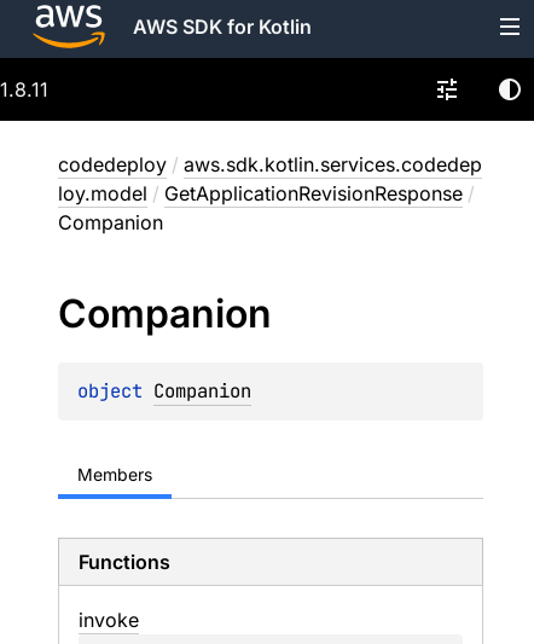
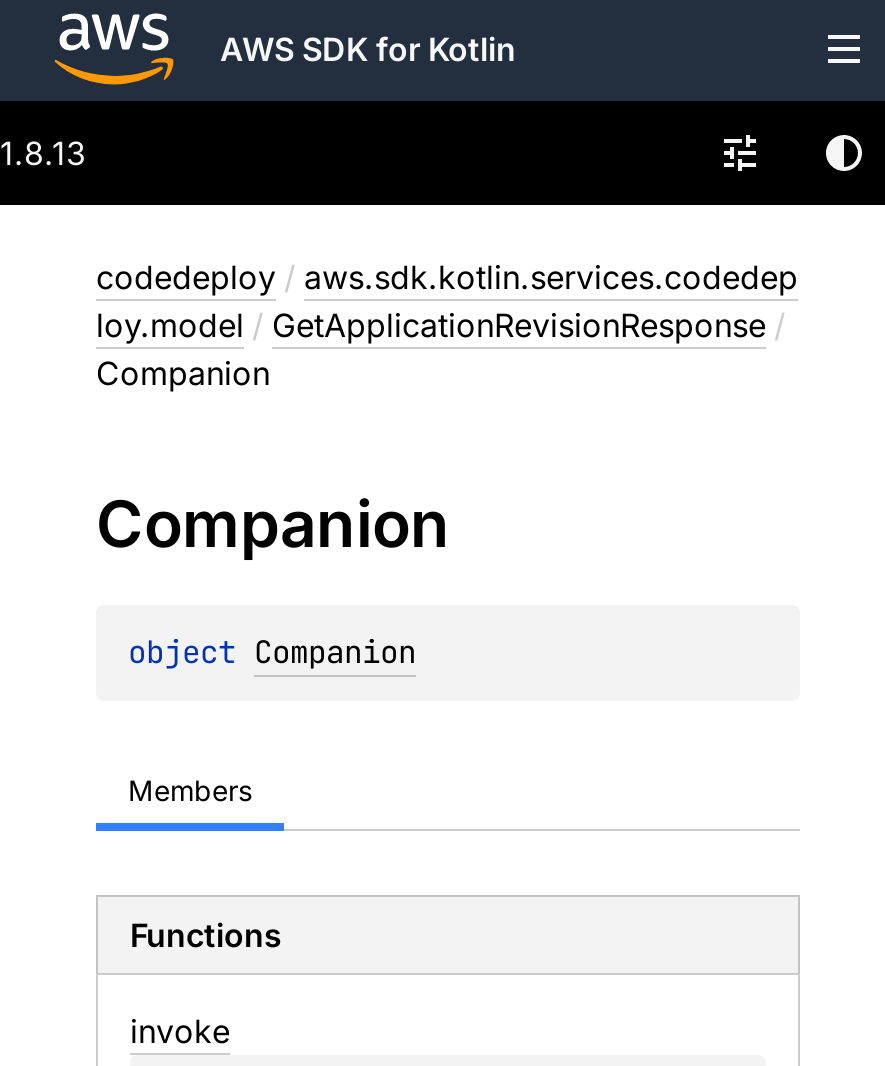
- 1.8.11
+ 1.8.13
